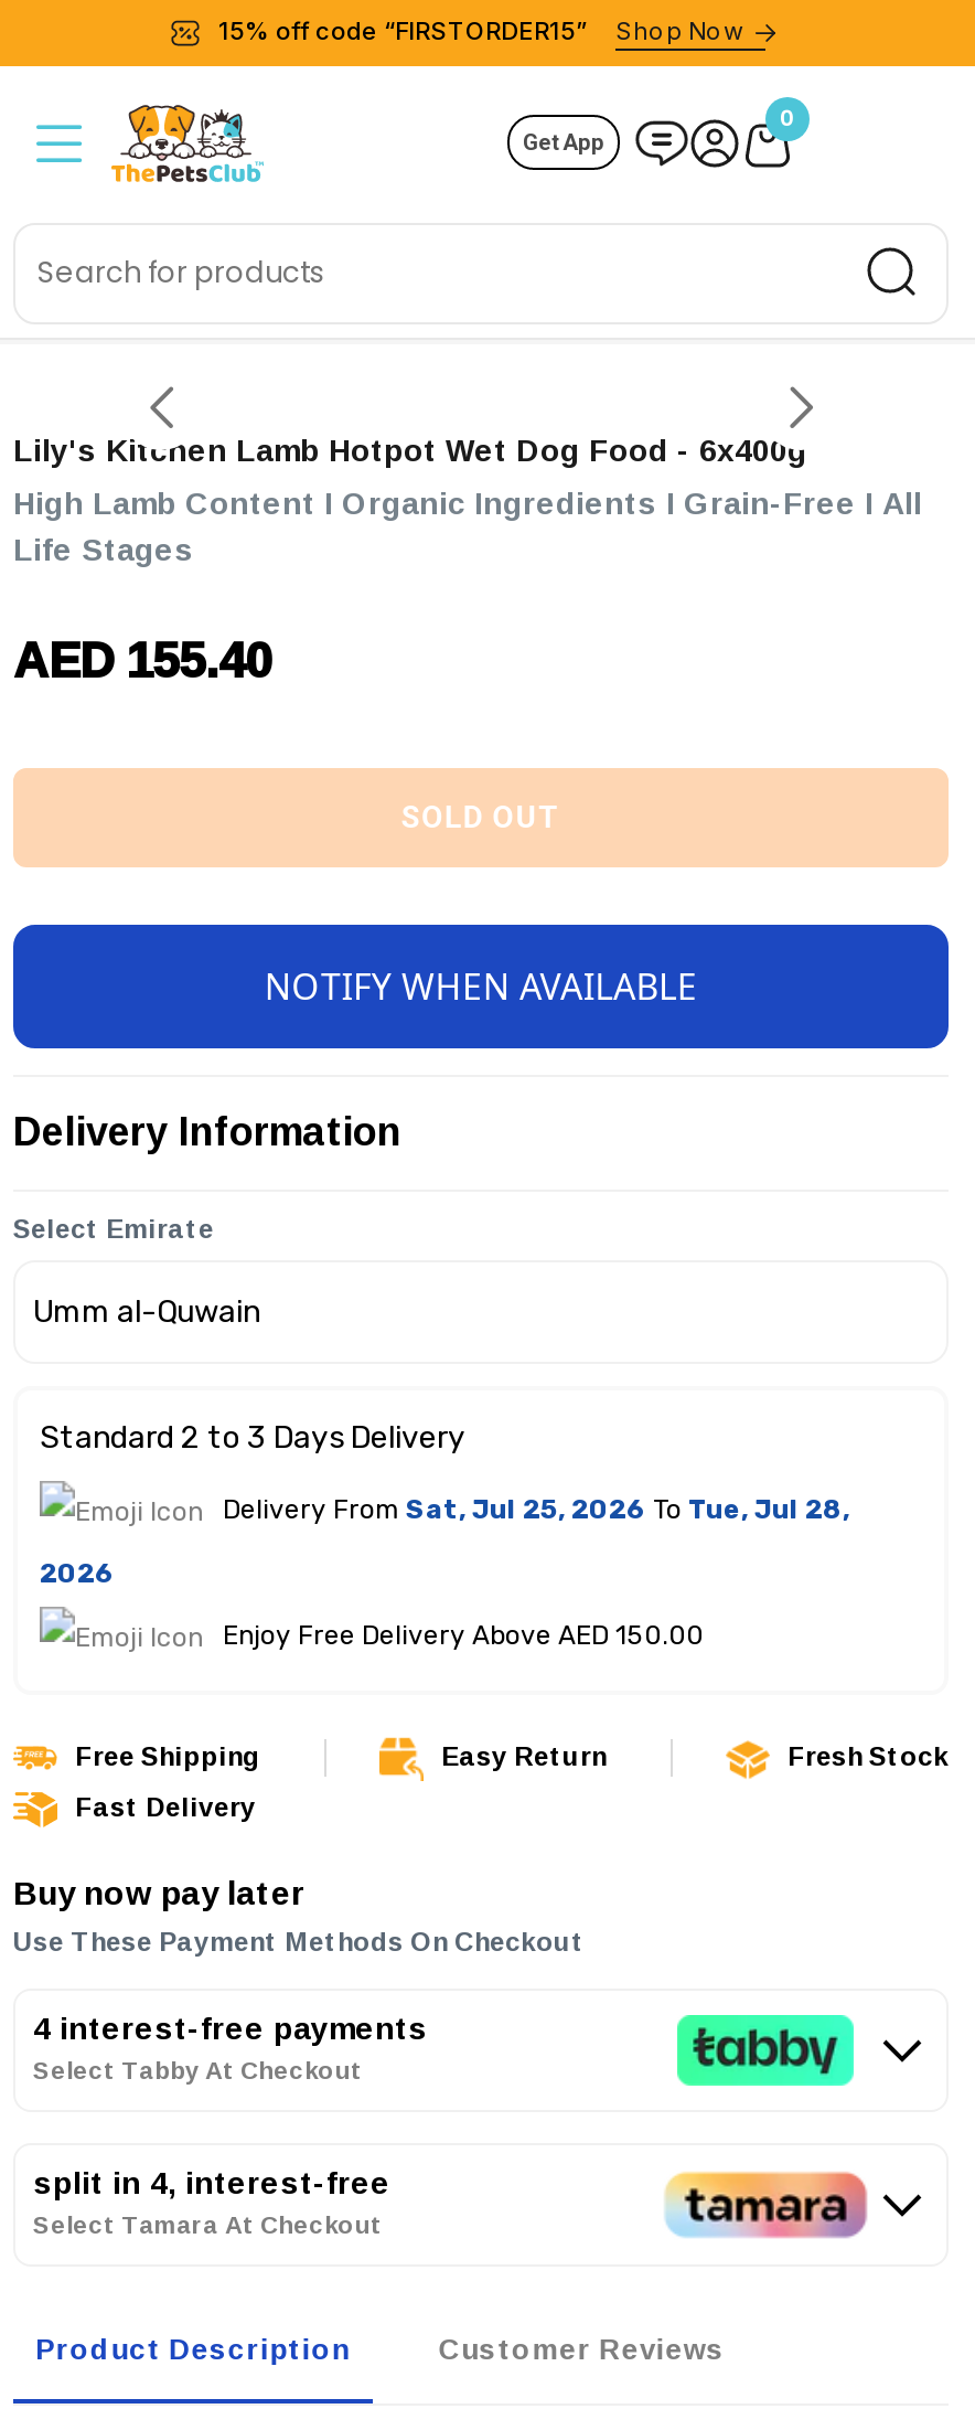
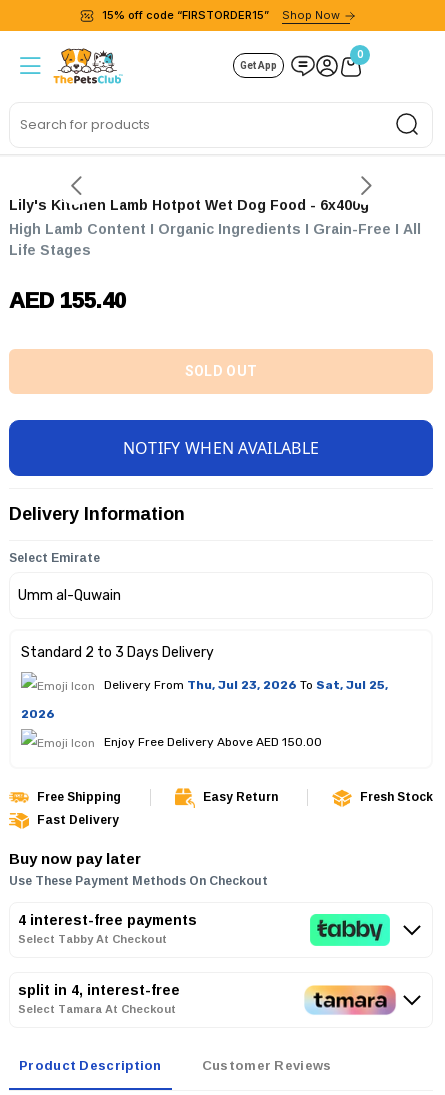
- Delivery From Sat, Jul 25, 2026 To Tue, Jul 28,
+ Delivery From Thu, Jul 23, 2026 To Sat, Jul 25,
